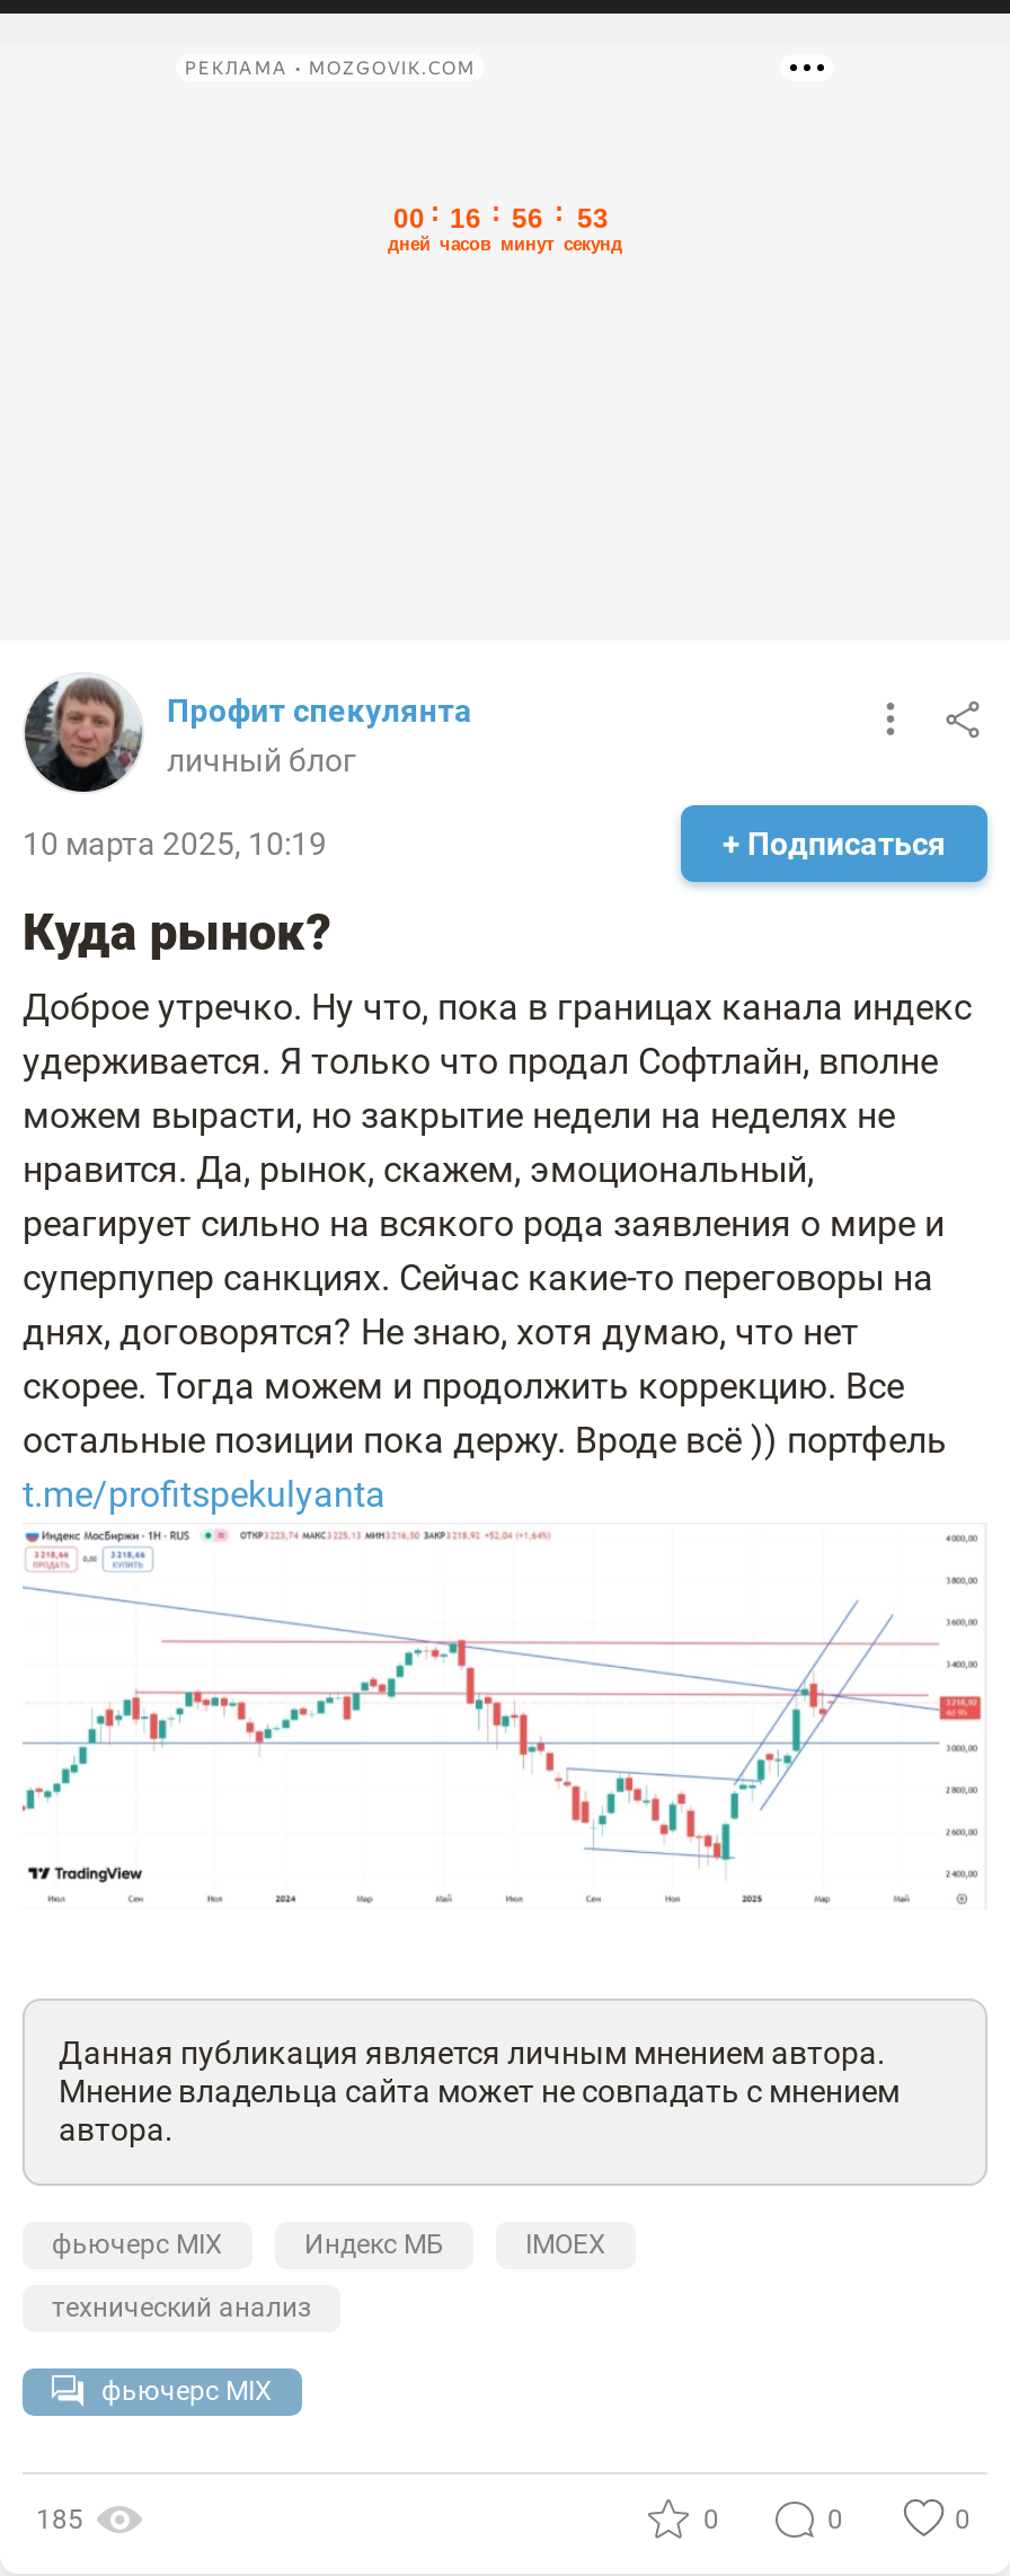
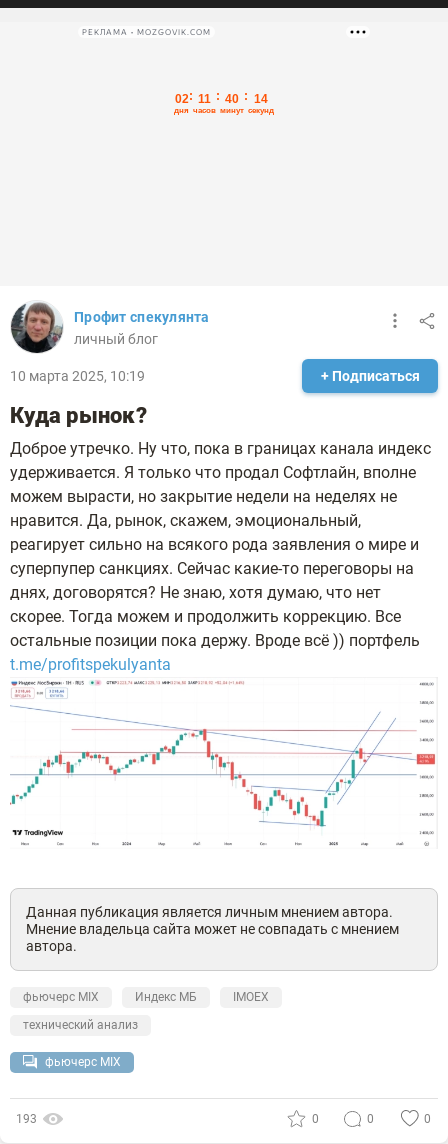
- 185
+ 193
